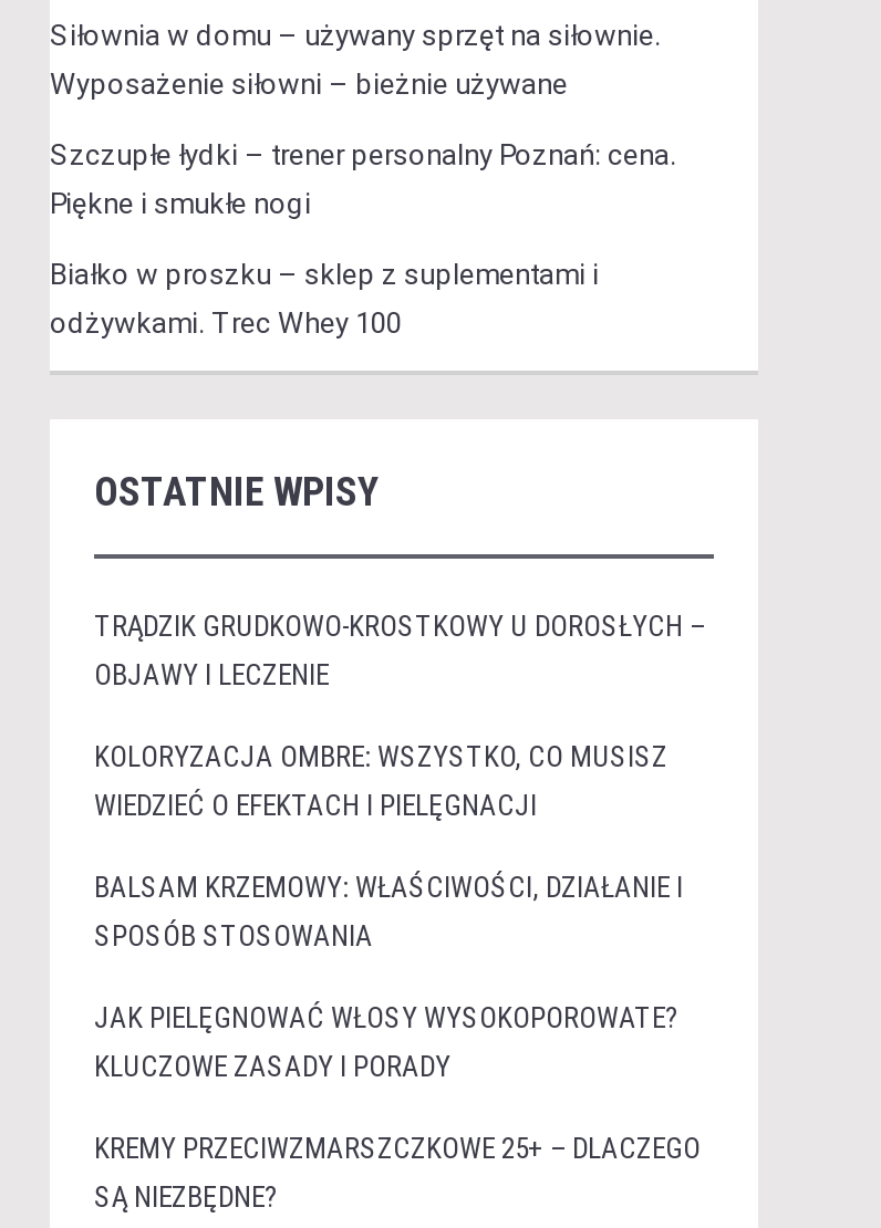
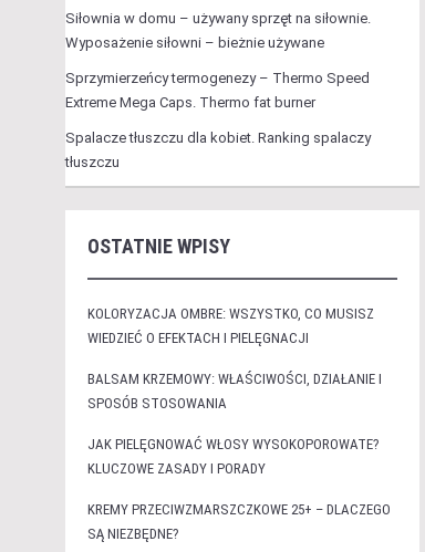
- Szczupłe łydki – trener personalny Poznań: cena.
+ Sprzymierzeńcy termogenezy – Thermo Speed

- Piękne i smukłe nogi
+ Extreme Mega Caps. Thermo fat burner

- Białko w proszku – sklep z suplementami i
+ Spalacze tłuszczu dla kobiet. Ranking spalaczy

- odżywkami. Trec Whey 100
+ tłuszczu

- TRĄDZIK GRUDKOWO-KROSTKOWY U DOROSŁYCH –
- OBJAWY I LECZENIE
